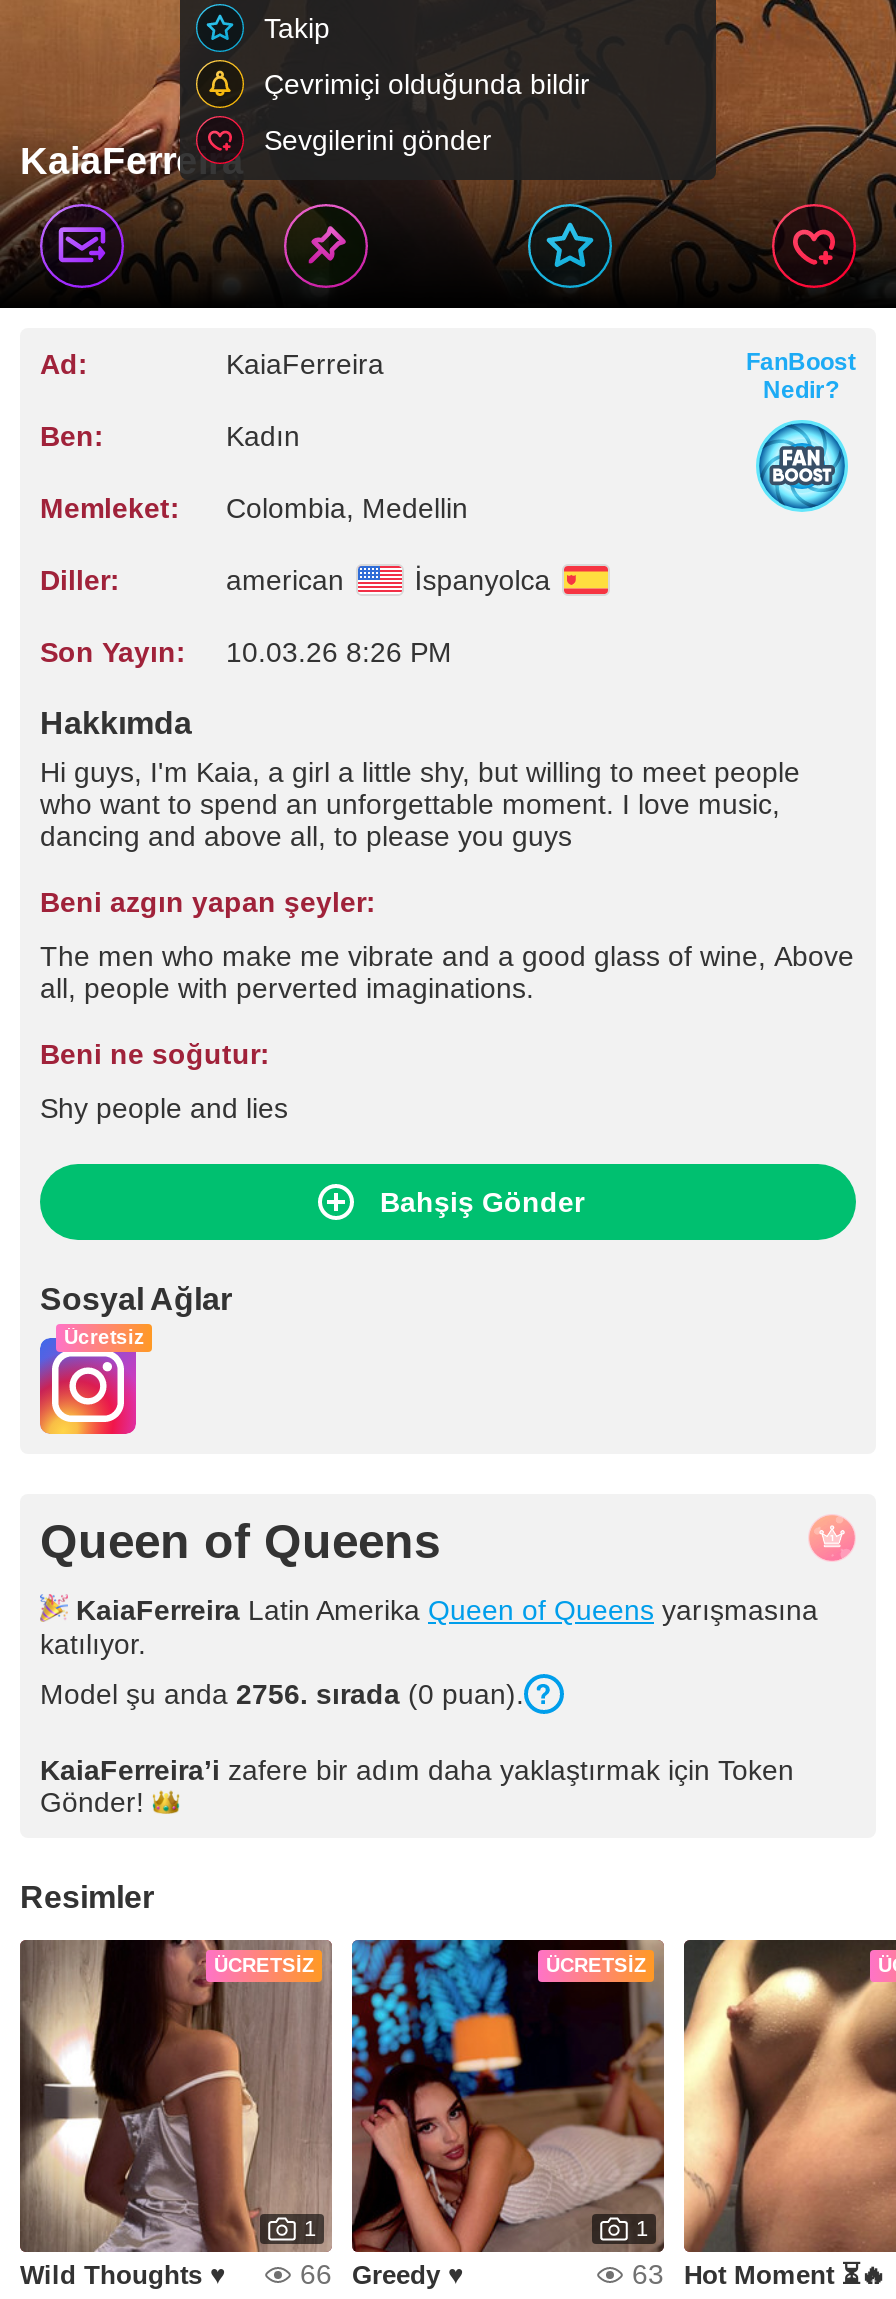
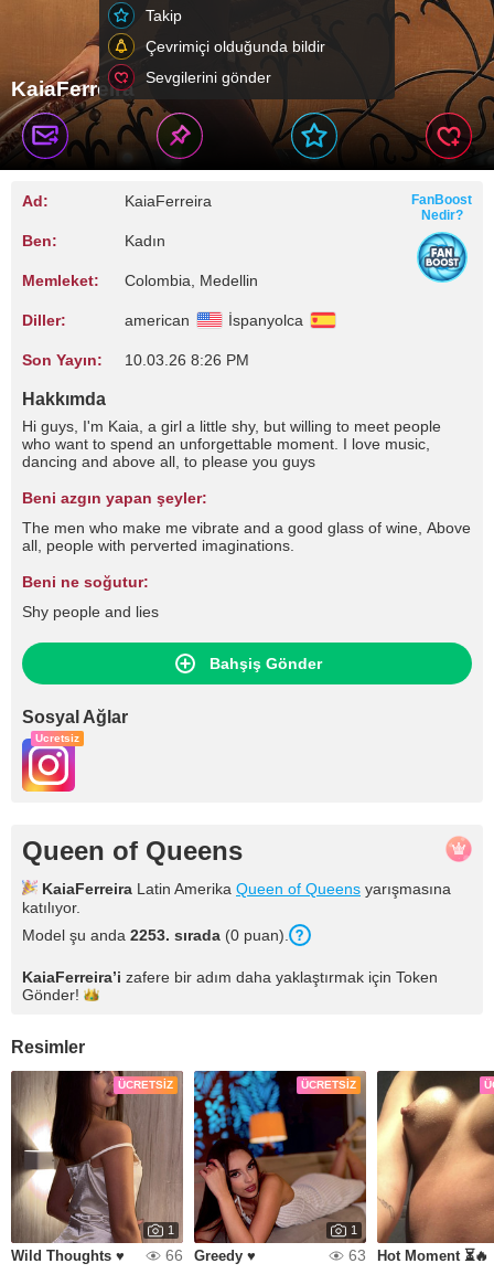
- Model şu anda 2756. sırada (0 puan).
+ Model şu anda 2253. sırada (0 puan).
